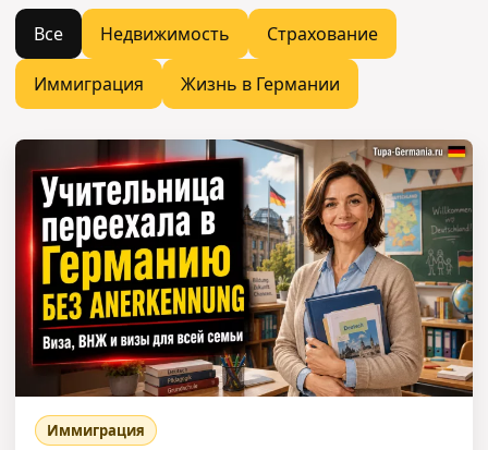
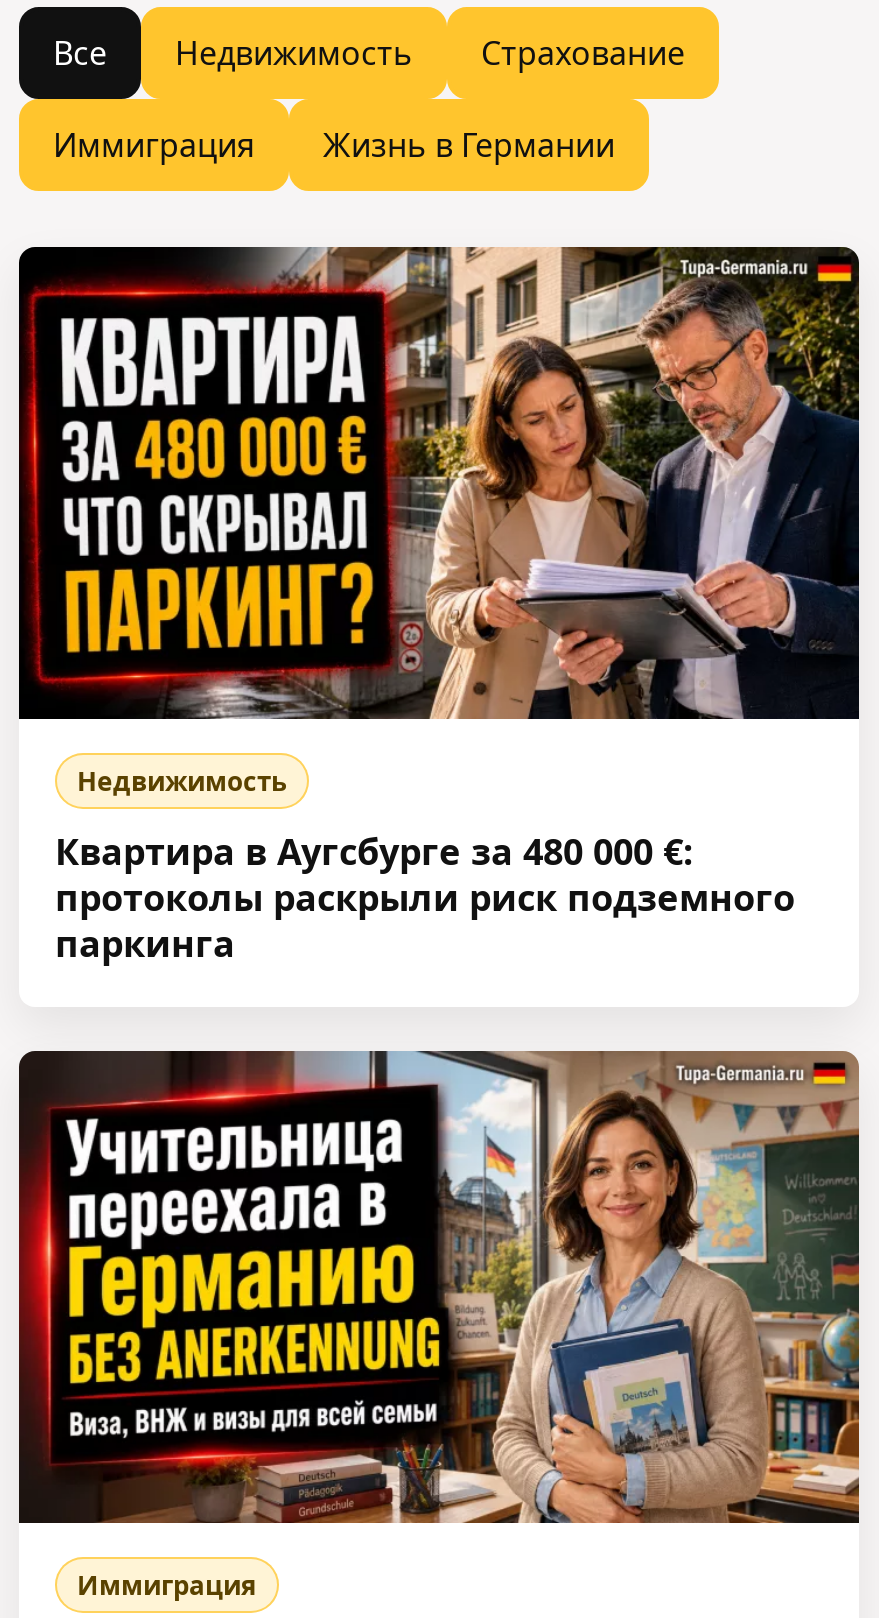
+ [image]
+ Недвижимость
+ Квартира в Аугсбурге за 480 000 €:
+ протоколы раскрыли риск подземного
+ паркинга
